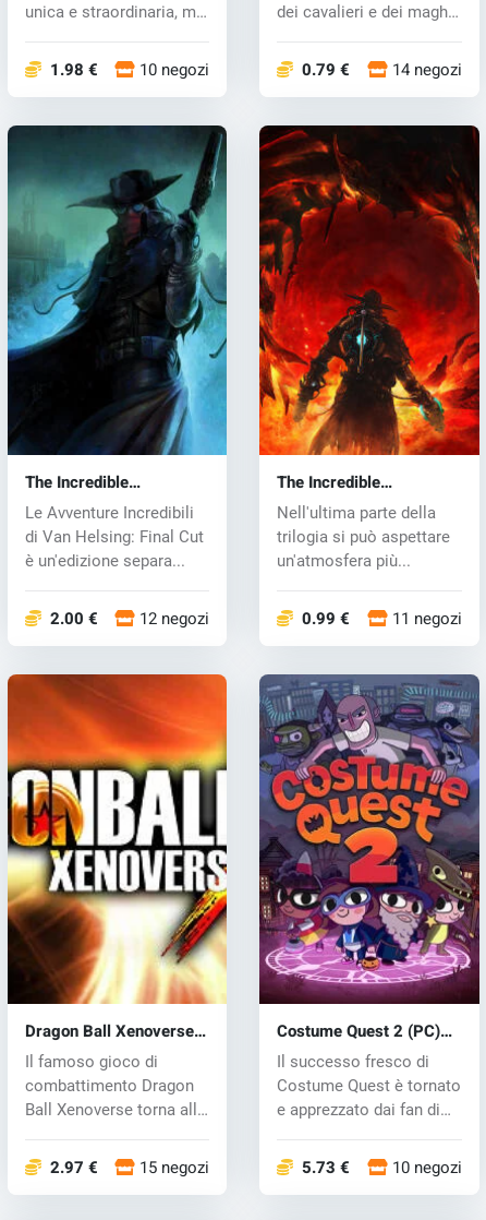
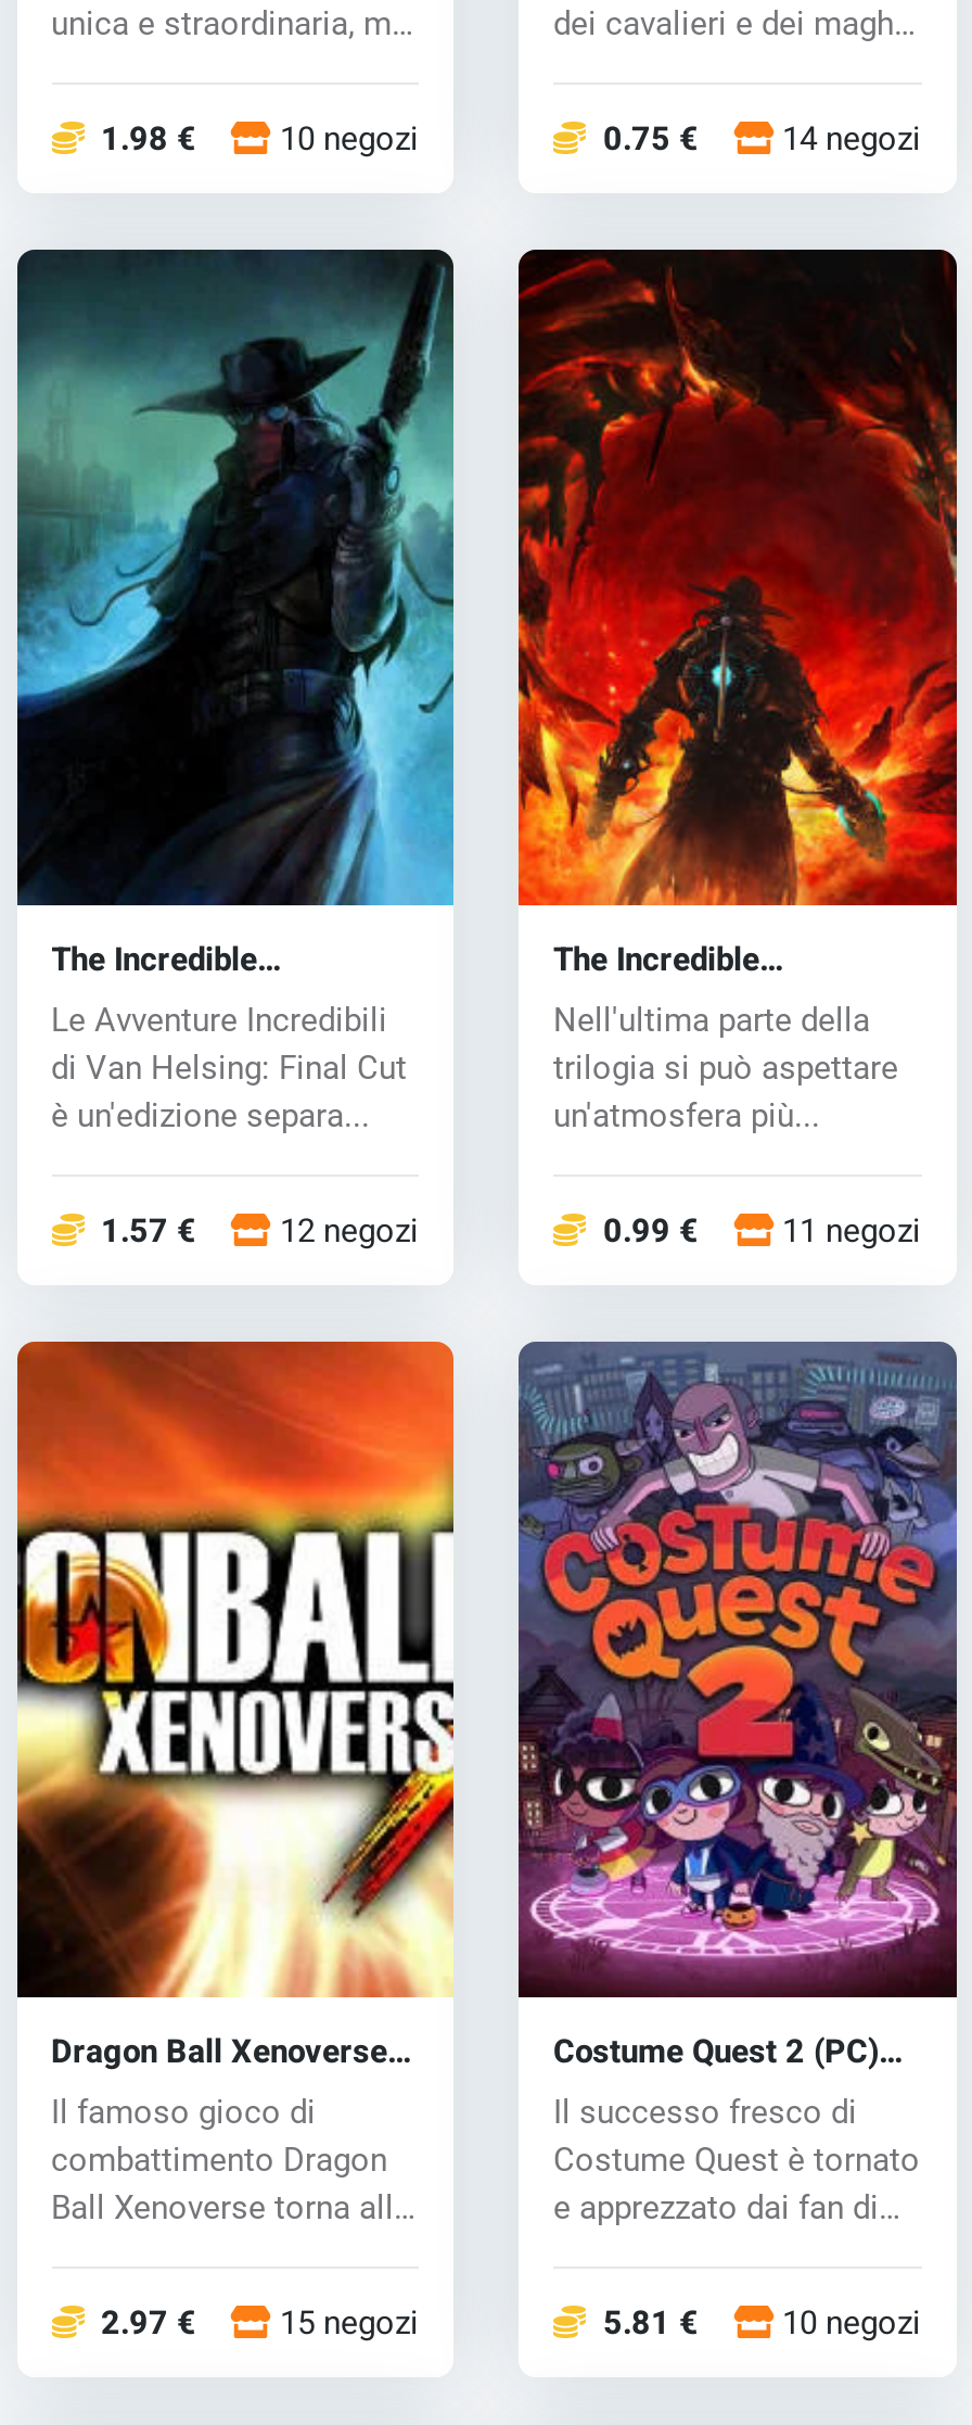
- 0.79 € 14 negozi
+ 0.75 € 14 negozi

- 2.00 € 12 negozi
+ 1.57 € 12 negozi

- 5.73 € 10 negozi
+ 5.81 € 10 negozi
